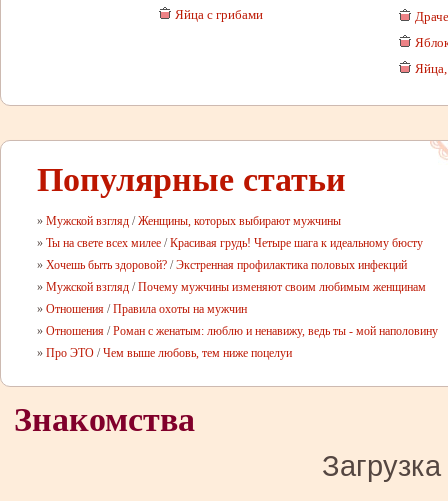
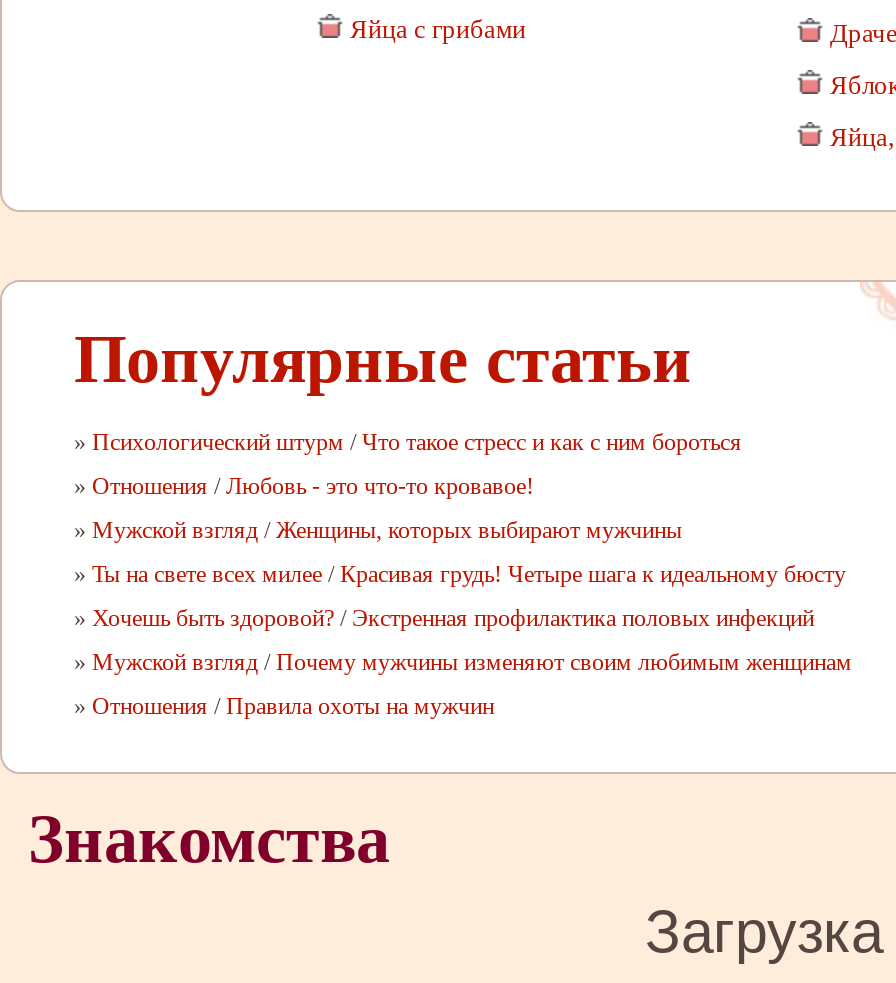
+ » Психологический штурм / Что такое стресс и как с ним бороться
+ » Отношения / Любовь - это что-то кровавое!

moved down: » Мужской взгляд / Женщины, которых выбирают мужчины | » Ты на свете всех милее / Красивая грудь! Четыре шага к идеальному бюсту | » Хочешь быть здоровой? / Экстренная профилактика половых инфекций | » Мужской взгляд / Почему мужчины изменяют своим любимым женщинам | » Отношения / Правила охоты на мужчин

- » Отношения / Роман с женатым: люблю и ненавижу, ведь ты - мой наполовину
- » Про ЭТО / Чем выше любовь, тем ниже поцелуи
